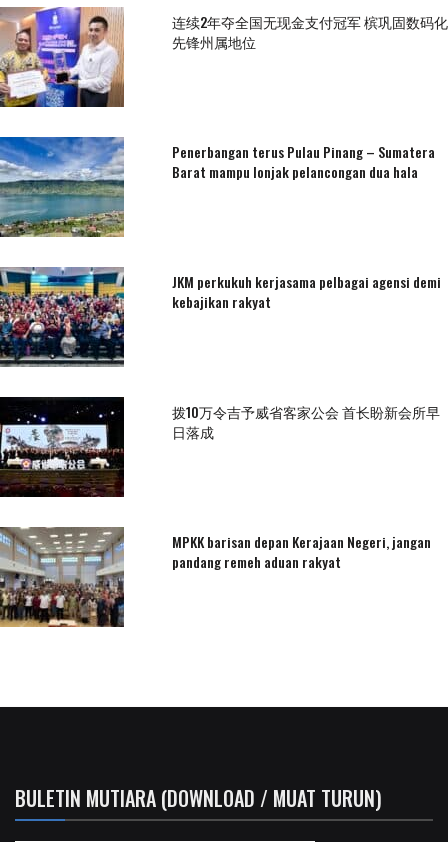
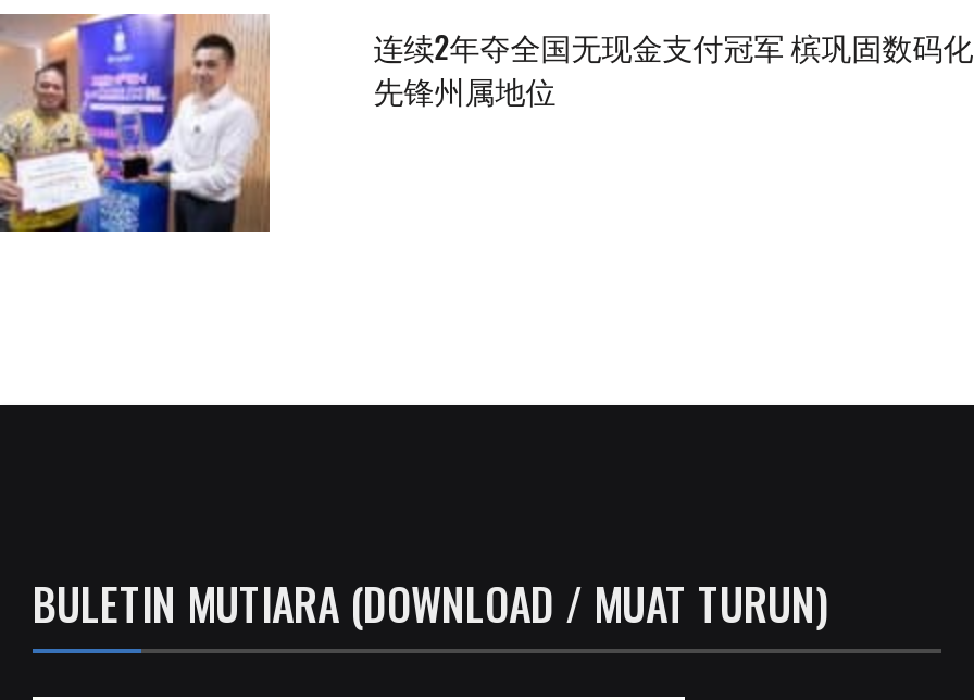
- [image]

- Penerbangan terus Pulau Pinang – Sumatera
- Barat mampu lonjak pelancongan dua hala

- [image]

- JKM perkukuh kerjasama pelbagai agensi demi
- kebajikan rakyat

- [image]

- 拨10万令吉予威省客家公会 首长盼新会所早
- 日落成

- [image]

- MPKK barisan depan Kerajaan Negeri, jangan
- pandang remeh aduan rakyat
